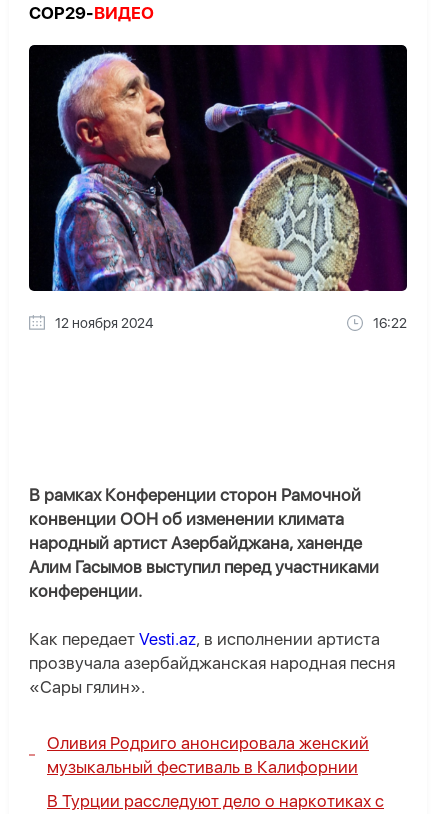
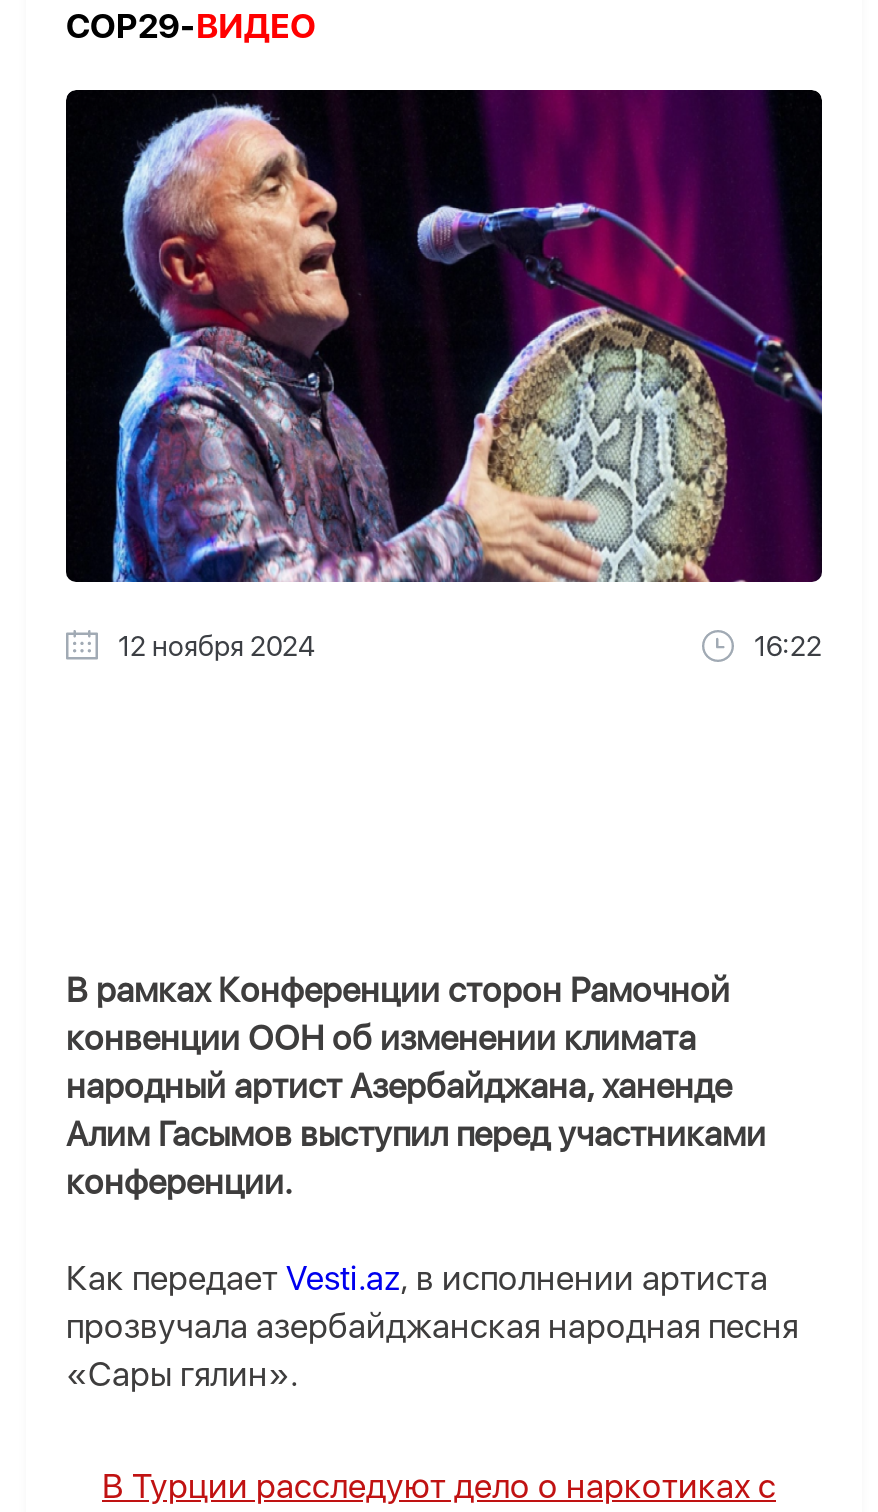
- Оливия Родриго анонсировала женский
- музыкальный фестиваль в Калифорнии
